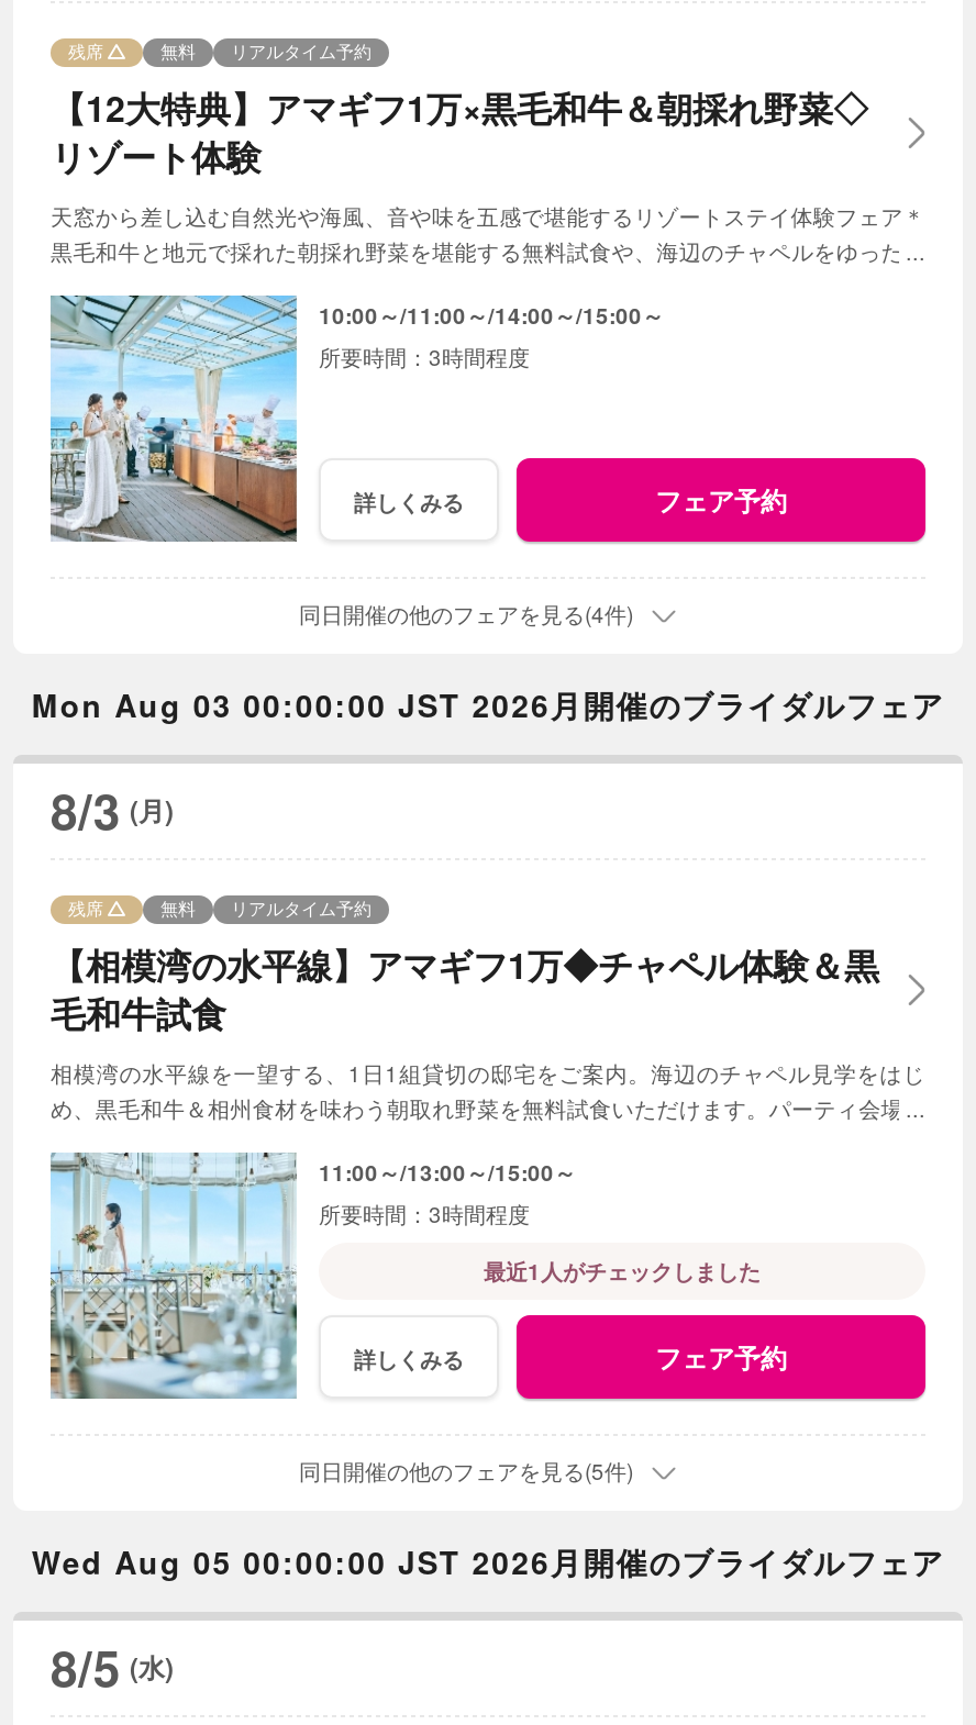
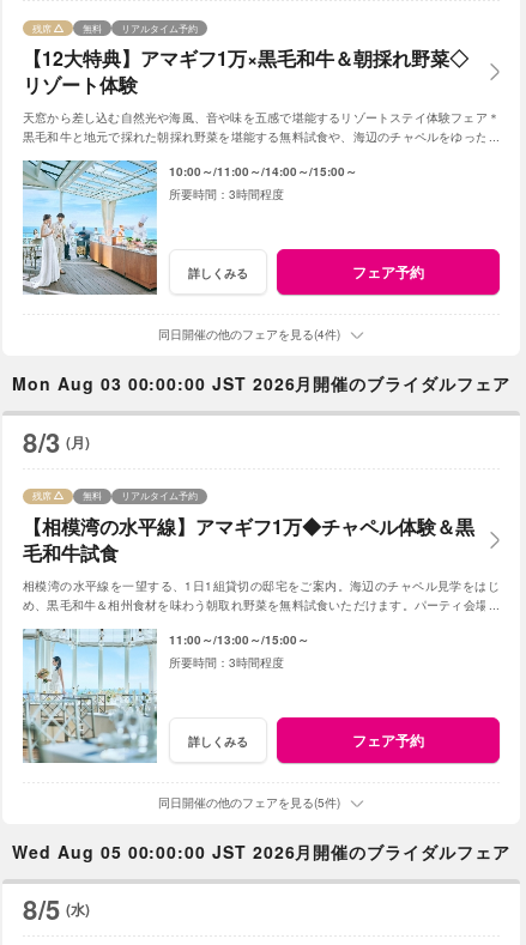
- 最近1人がチェックしました
